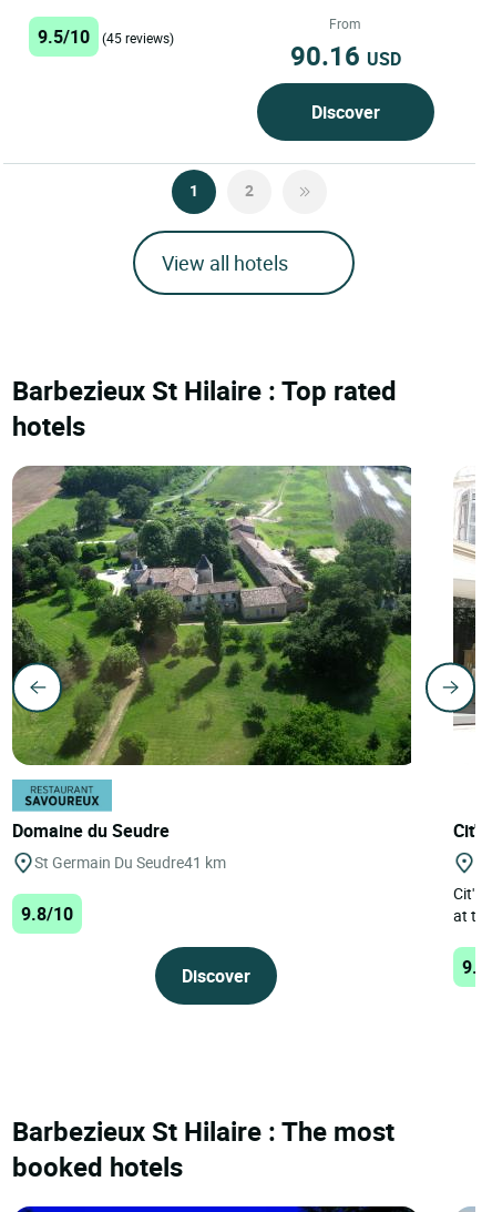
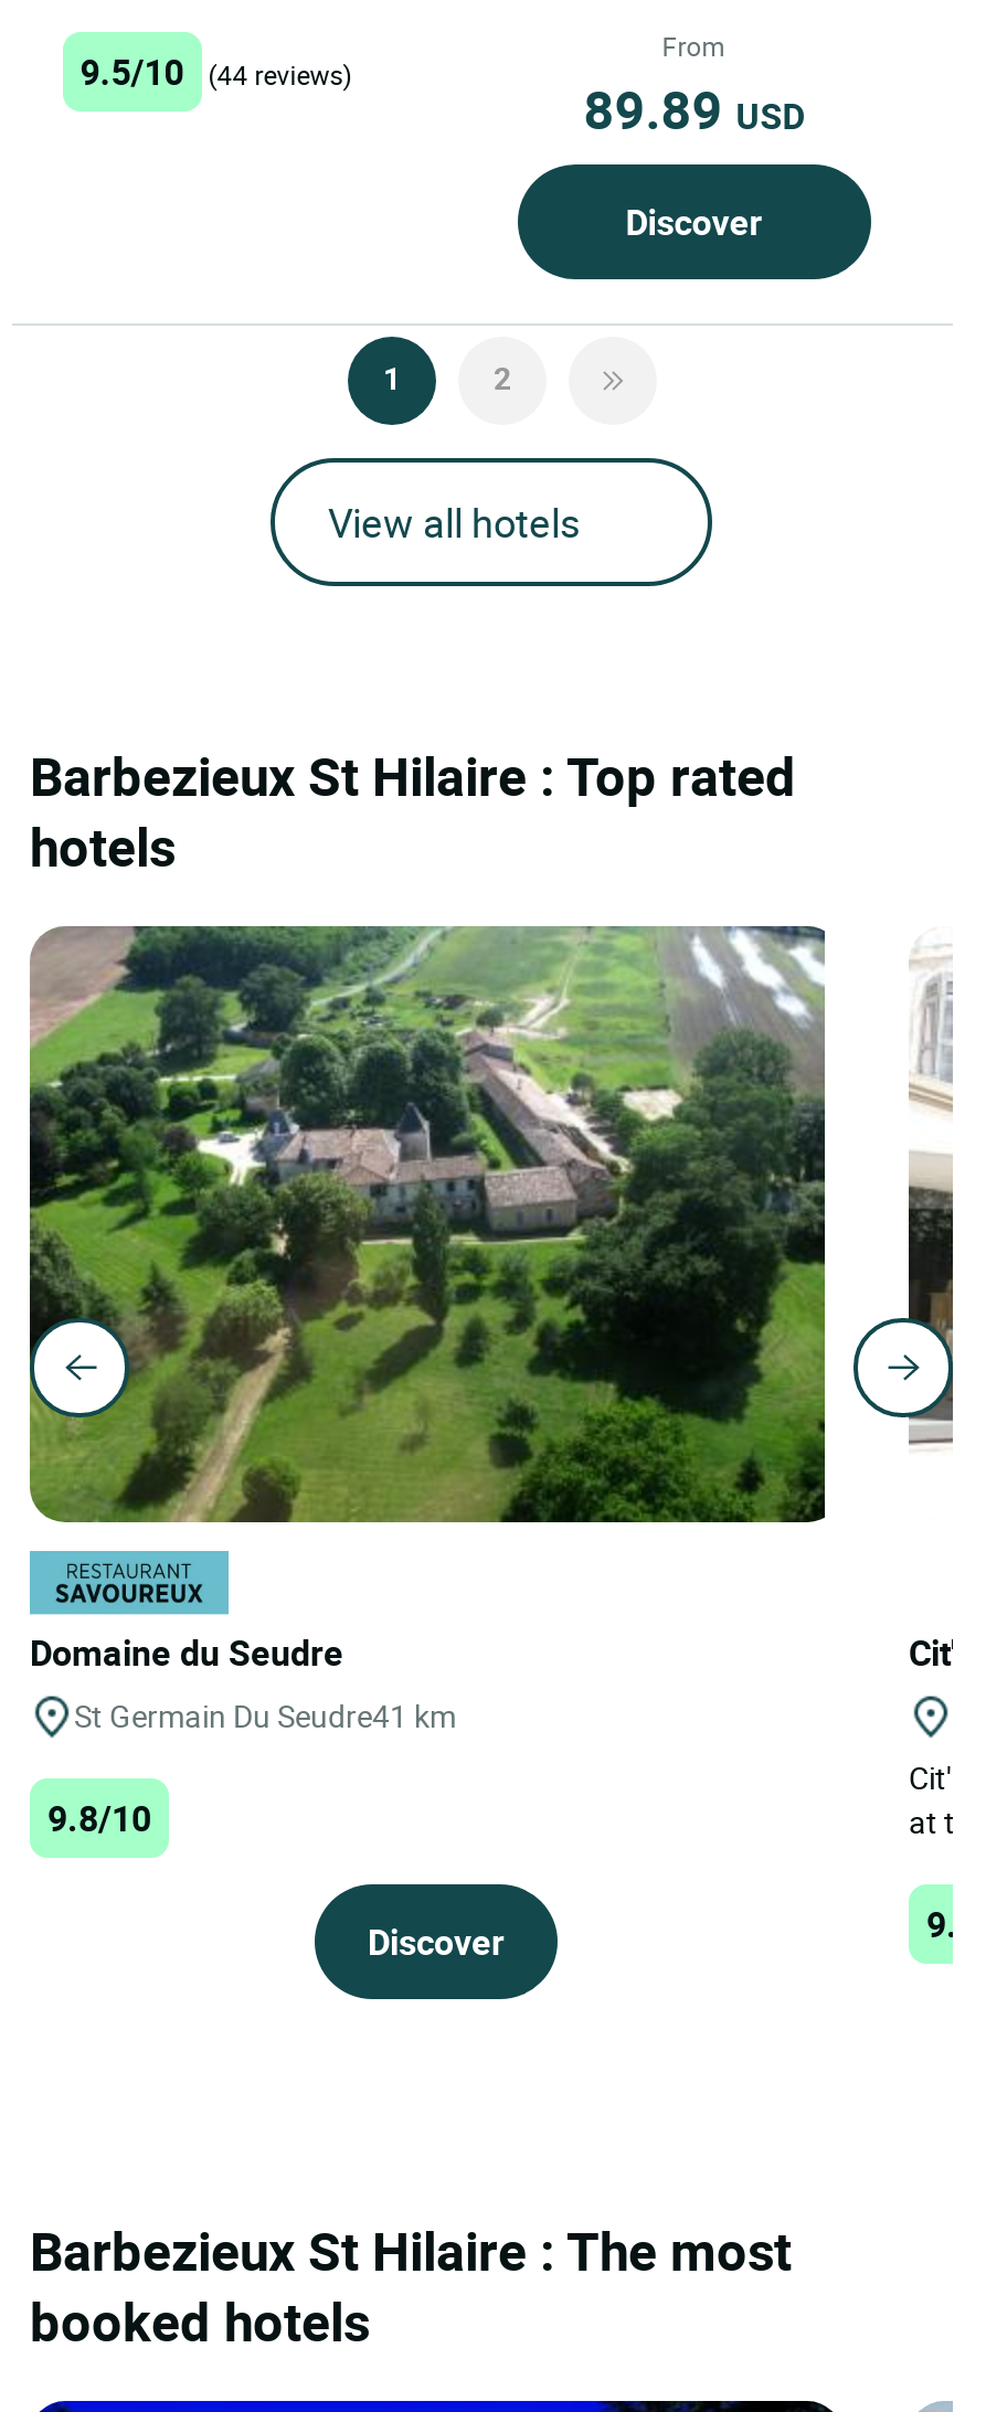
- 9.5/10 (45 reviews)
+ 9.5/10 (44 reviews)

- 90.16 USD
+ 89.89 USD
